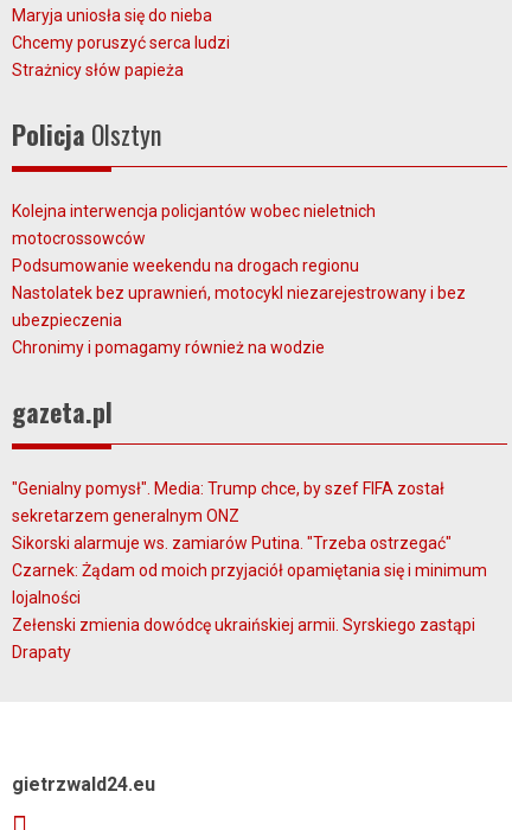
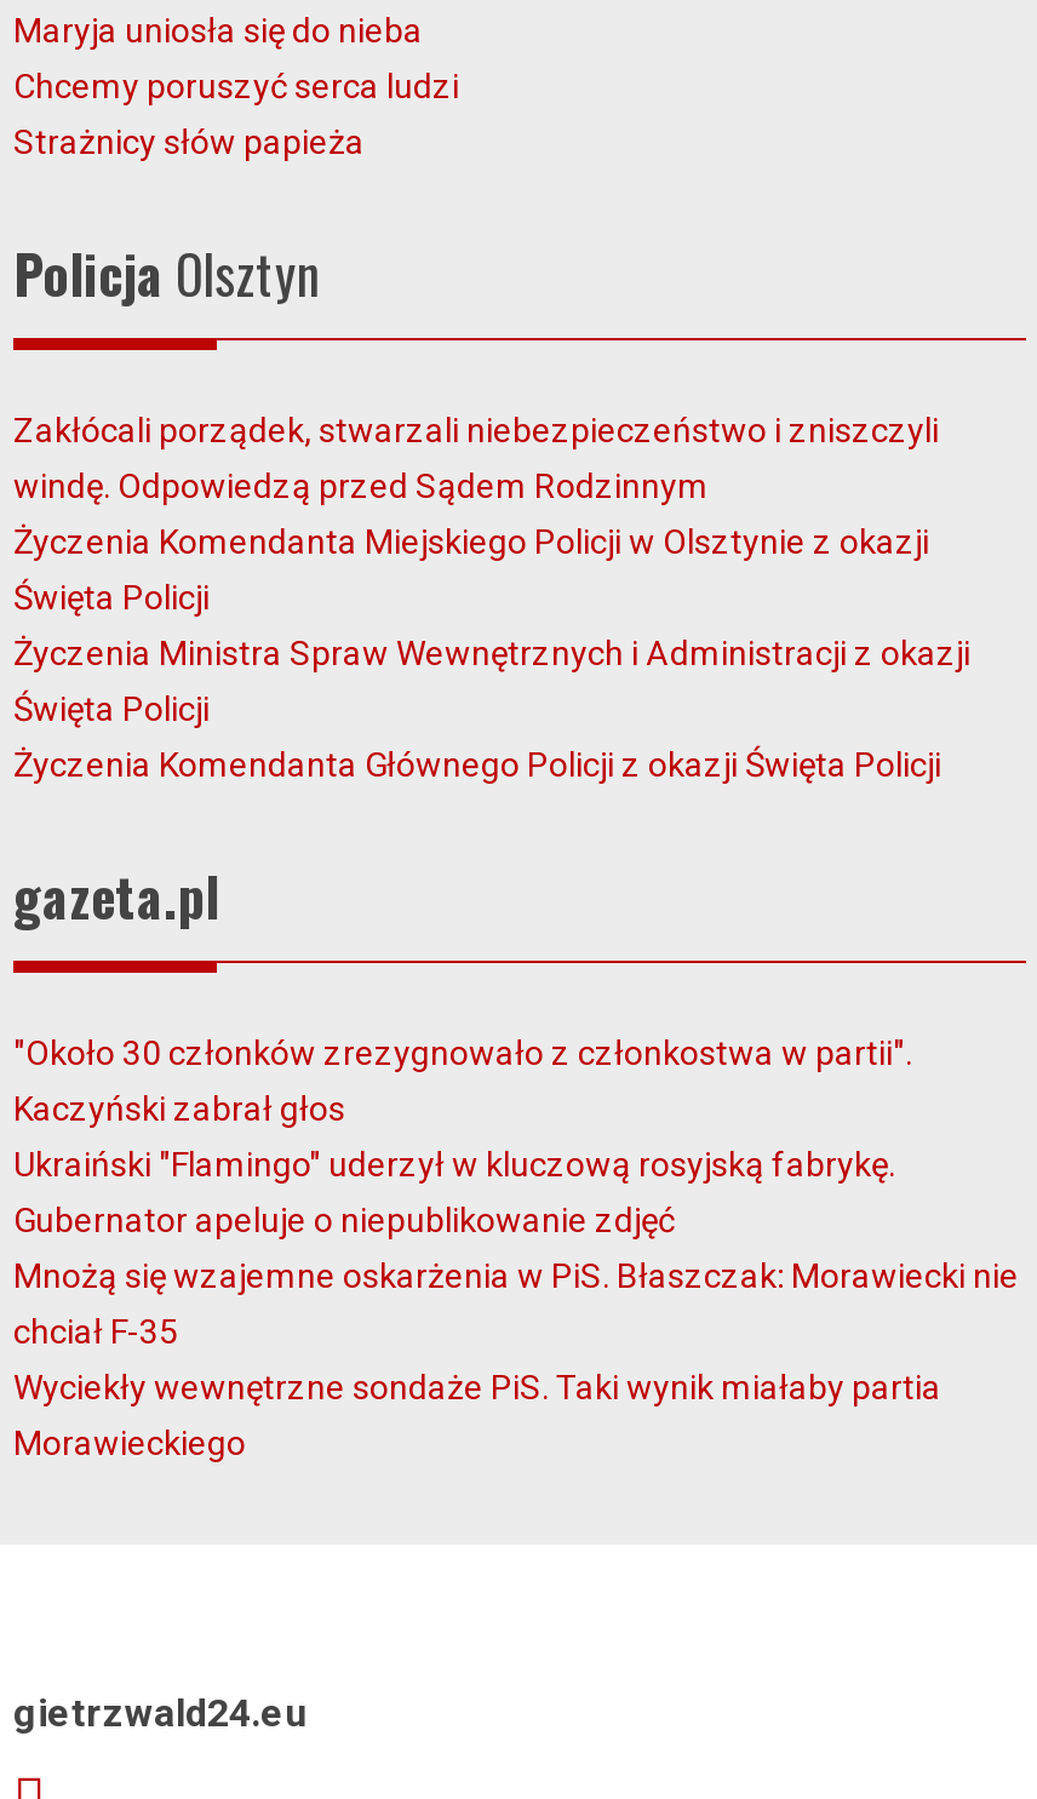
- Kolejna interwencja policjantów wobec nieletnich
- motocrossowców
- Podsumowanie weekendu na drogach regionu
- Nastolatek bez uprawnień, motocykl niezarejestrowany i bez
- ubezpieczenia
- Chronimy i pomagamy również na wodzie
+ Zakłócali porządek, stwarzali niebezpieczeństwo i zniszczyli
+ windę. Odpowiedzą przed Sądem Rodzinnym
+ Życzenia Komendanta Miejskiego Policji w Olsztynie z okazji
+ Święta Policji
+ Życzenia Ministra Spraw Wewnętrznych i Administracji z okazji
+ Święta Policji
+ Życzenia Komendanta Głównego Policji z okazji Święta Policji

- "Genialny pomysł". Media: Trump chce, by szef FIFA został
- sekretarzem generalnym ONZ
- Sikorski alarmuje ws. zamiarów Putina. "Trzeba ostrzegać"
- Czarnek: Żądam od moich przyjaciół opamiętania się i minimum
- lojalności
- Zełenski zmienia dowódcę ukraińskiej armii. Syrskiego zastąpi
- Drapaty
+ "Około 30 członków zrezygnowało z członkostwa w partii".
+ Kaczyński zabrał głos
+ Ukraiński "Flamingo" uderzył w kluczową rosyjską fabrykę.
+ Gubernator apeluje o niepublikowanie zdjęć
+ Mnożą się wzajemne oskarżenia w PiS. Błaszczak: Morawiecki nie
+ chciał F-35
+ Wyciekły wewnętrzne sondaże PiS. Taki wynik miałaby partia
+ Morawieckiego
